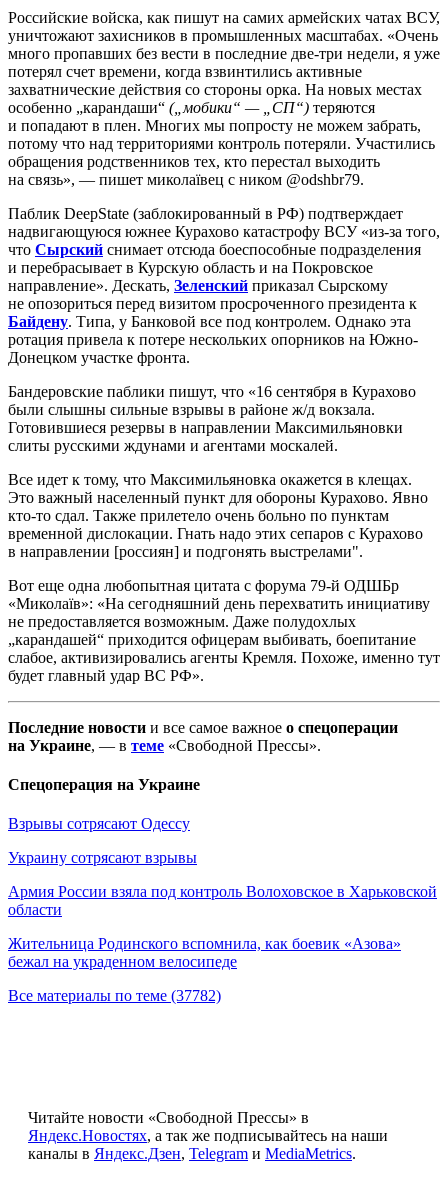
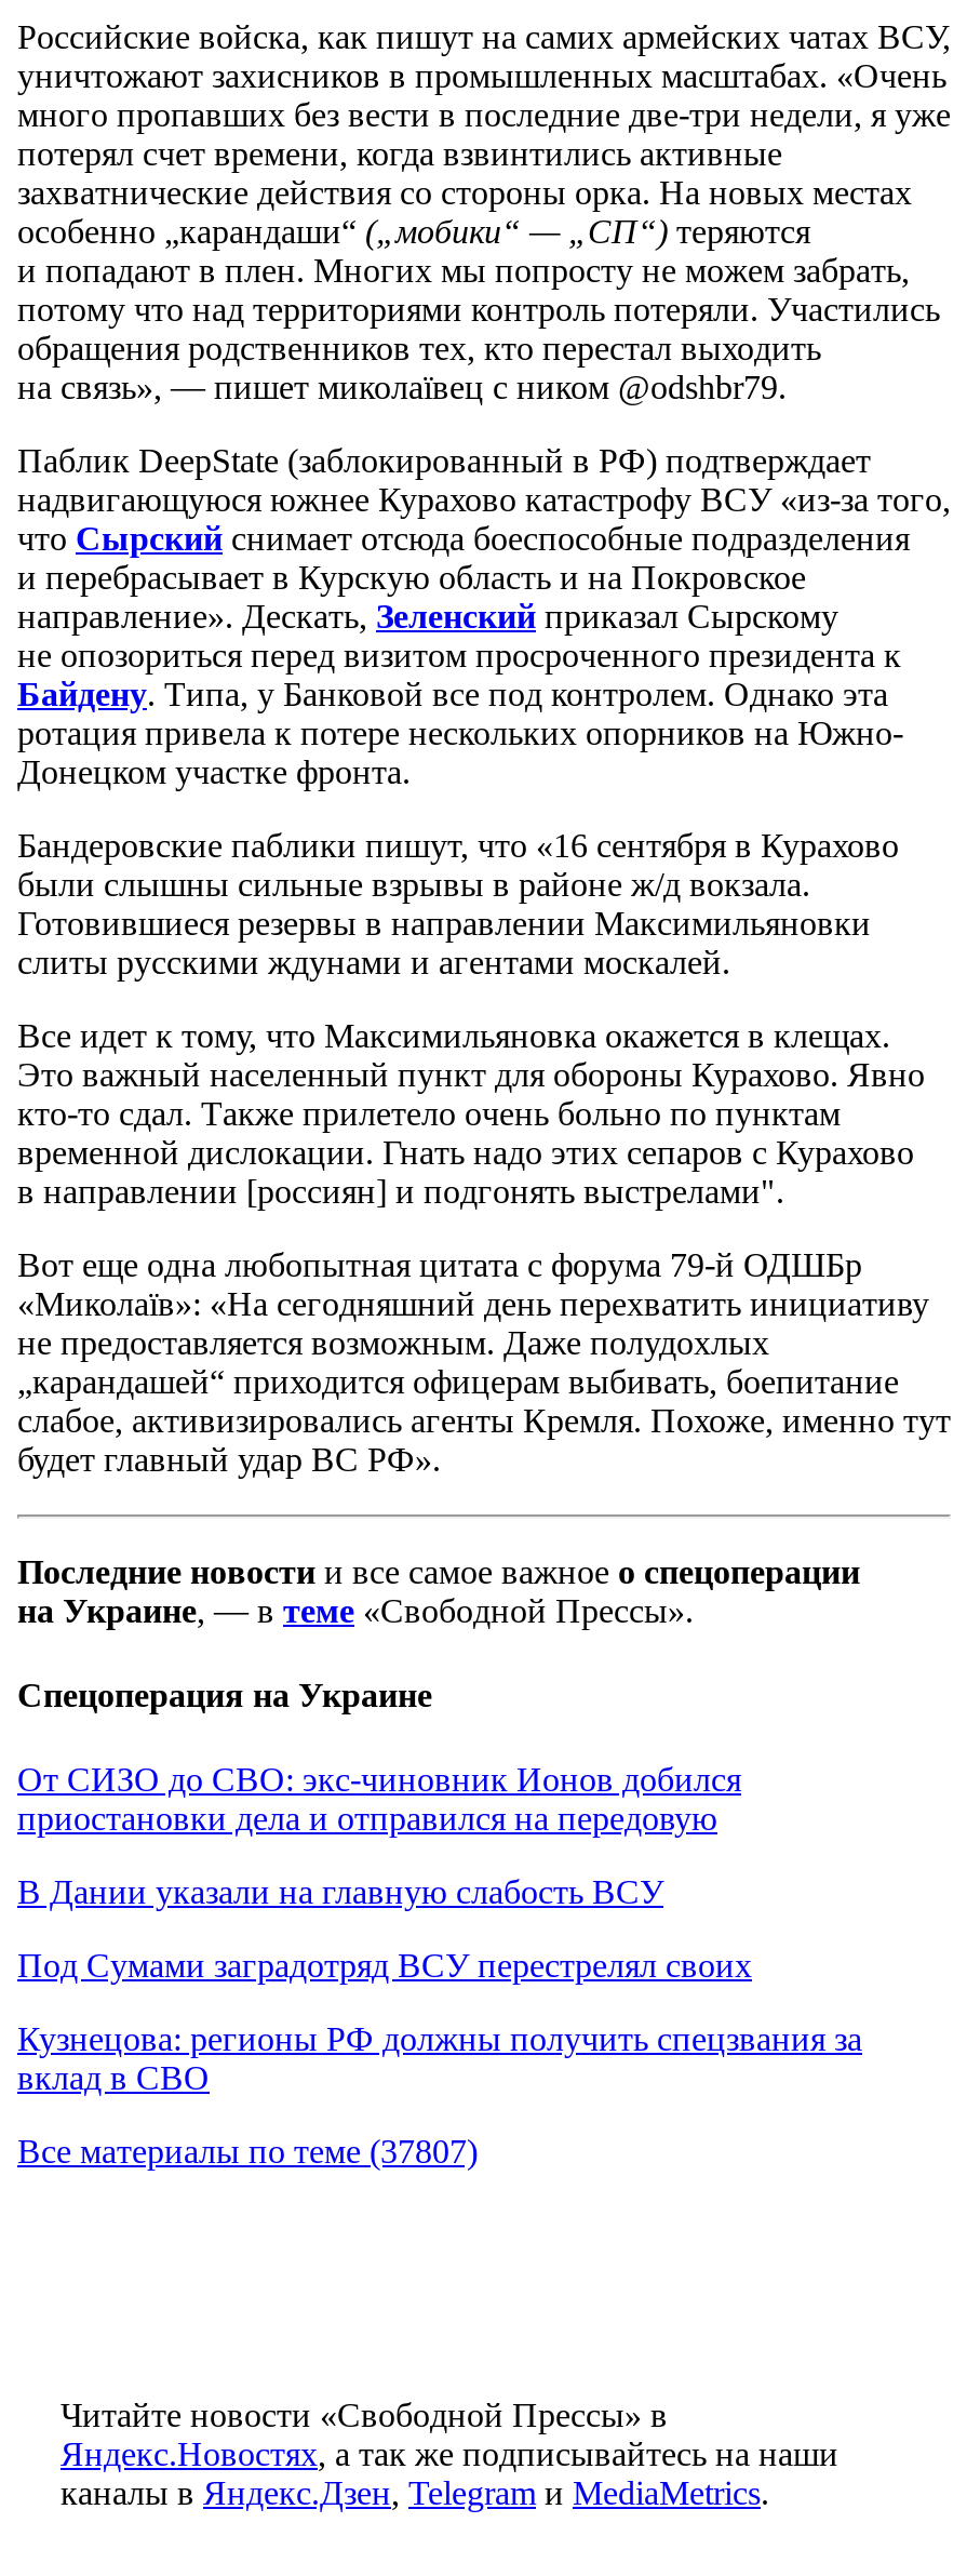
- Взрывы сотрясают Одессу
+ От СИЗО до СВО: экс-чиновник Ионов добился
+ приостановки дела и отправился на передовую

- Украину сотрясают взрывы
+ В Дании указали на главную слабость ВСУ

- Армия России взяла под контроль Волоховское в Харьковской
- области
+ Под Сумами заградотряд ВСУ перестрелял своих

- Жительница Родинского вспомнила, как боевик «Азова»
- бежал на украденном велосипеде
+ Кузнецова: регионы РФ должны получить спецзвания за
+ вклад в СВО

- Все материалы по теме (37782)
+ Все материалы по теме (37807)
